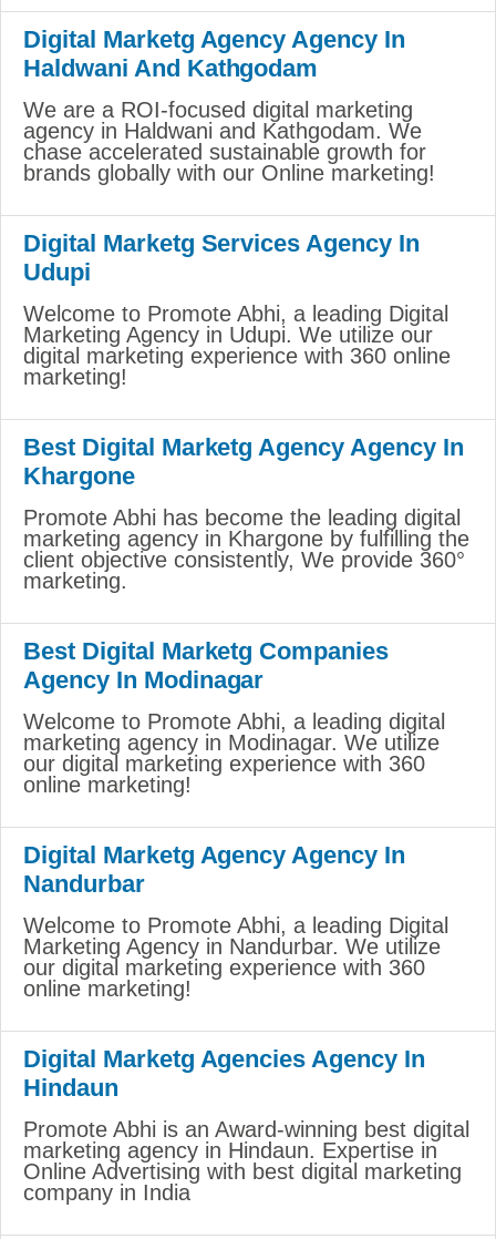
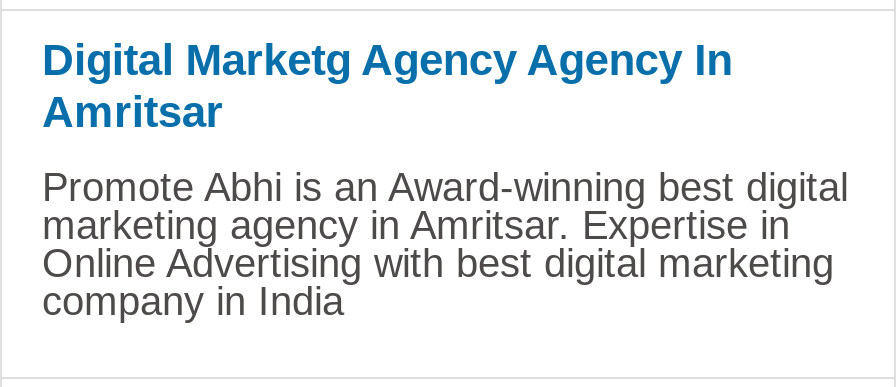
- Haldwani And Kathgodam
- We are a ROI-focused digital marketing
- agency in Haldwani and Kathgodam. We
- chase accelerated sustainable growth for
- brands globally with our Online marketing!
- Digital Marketg Services Agency In
- Udupi
- Welcome to Promote Abhi, a leading Digital
- Marketing Agency in Udupi. We utilize our
- digital marketing experience with 360 online
- marketing!
- Best Digital Marketg Agency Agency In
- Khargone
- Promote Abhi has become the leading digital
- marketing agency in Khargone by fulfilling the
- client objective consistently, We provide 360°
- marketing.
- Best Digital Marketg Companies
- Agency In Modinagar
- Welcome to Promote Abhi, a leading digital
- marketing agency in Modinagar. We utilize
- our digital marketing experience with 360
- online marketing!
- Digital Marketg Agency Agency In
- Nandurbar
- Welcome to Promote Abhi, a leading Digital
- Marketing Agency in Nandurbar. We utilize
- our digital marketing experience with 360
- online marketing!
- Digital Marketg Agencies Agency In
- Hindaun
+ Amritsar

- marketing agency in Hindaun. Expertise in
+ marketing agency in Amritsar. Expertise in
